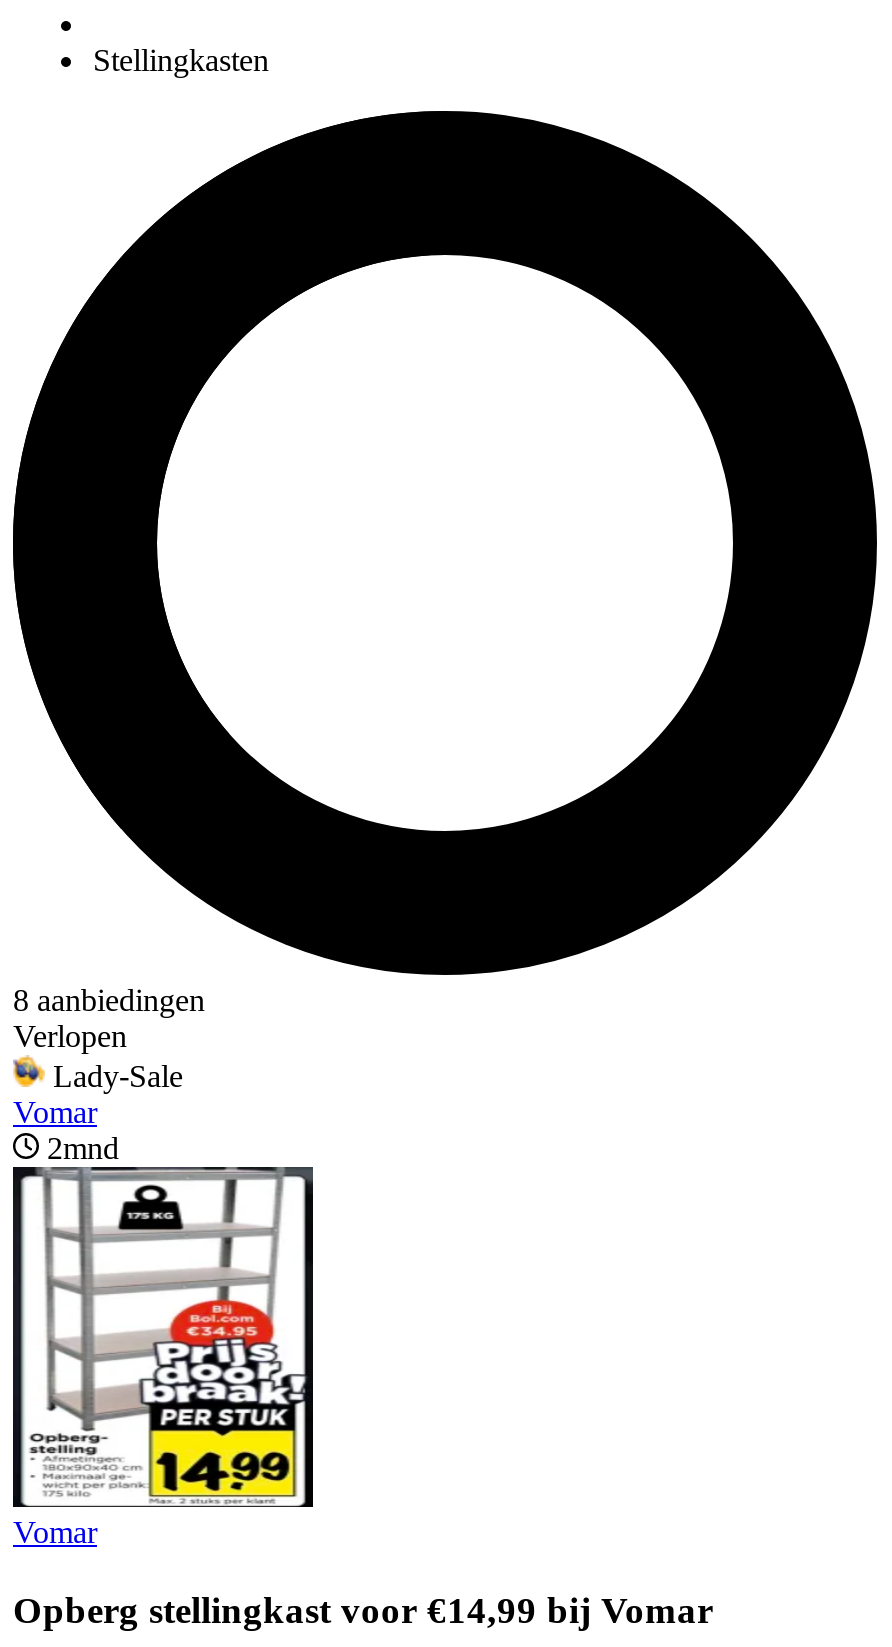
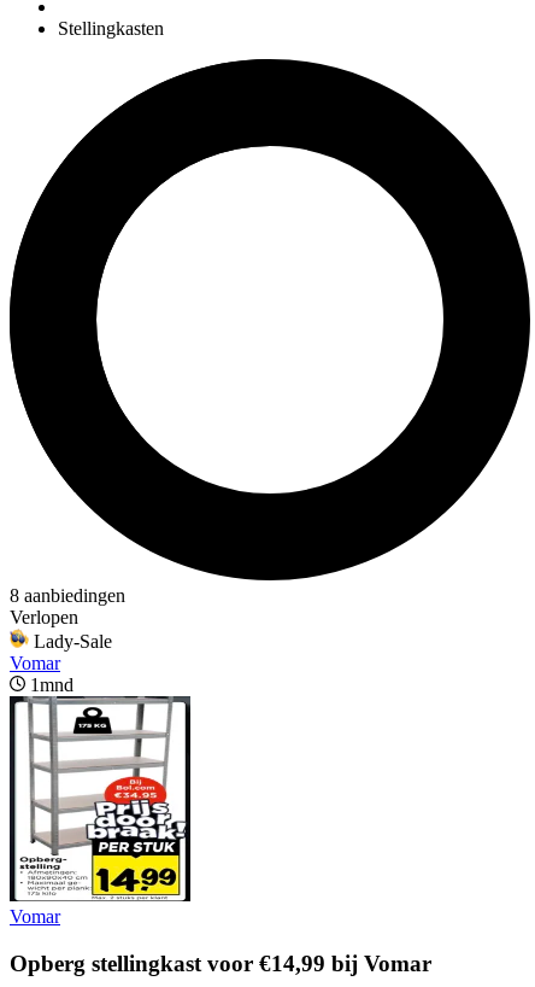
- 2mnd
+ 1mnd
